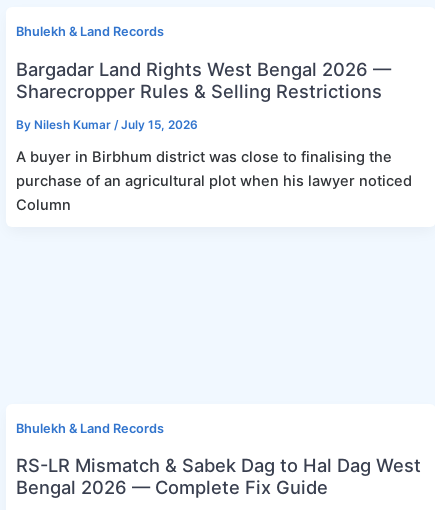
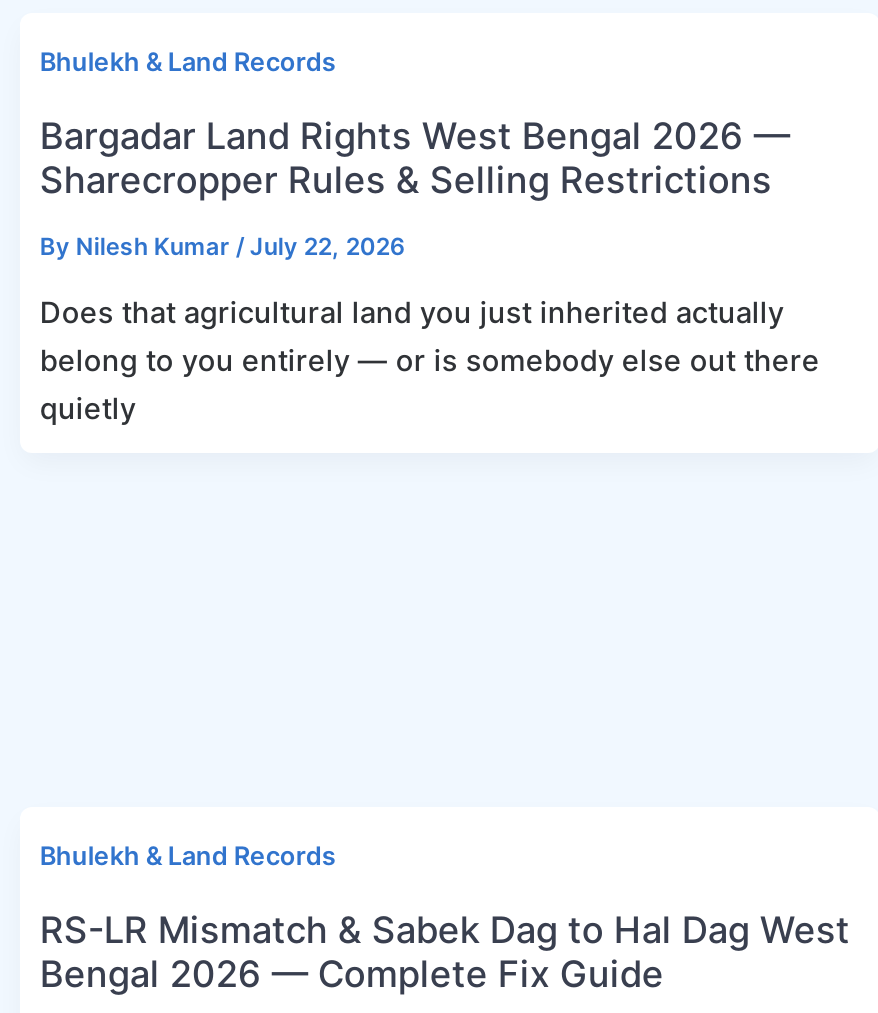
- By Nilesh Kumar / July 15, 2026
+ By Nilesh Kumar / July 22, 2026

- A buyer in Birbhum district was close to finalising the
- purchase of an agricultural plot when his lawyer noticed
- Column
+ Does that agricultural land you just inherited actually
+ belong to you entirely — or is somebody else out there
+ quietly
